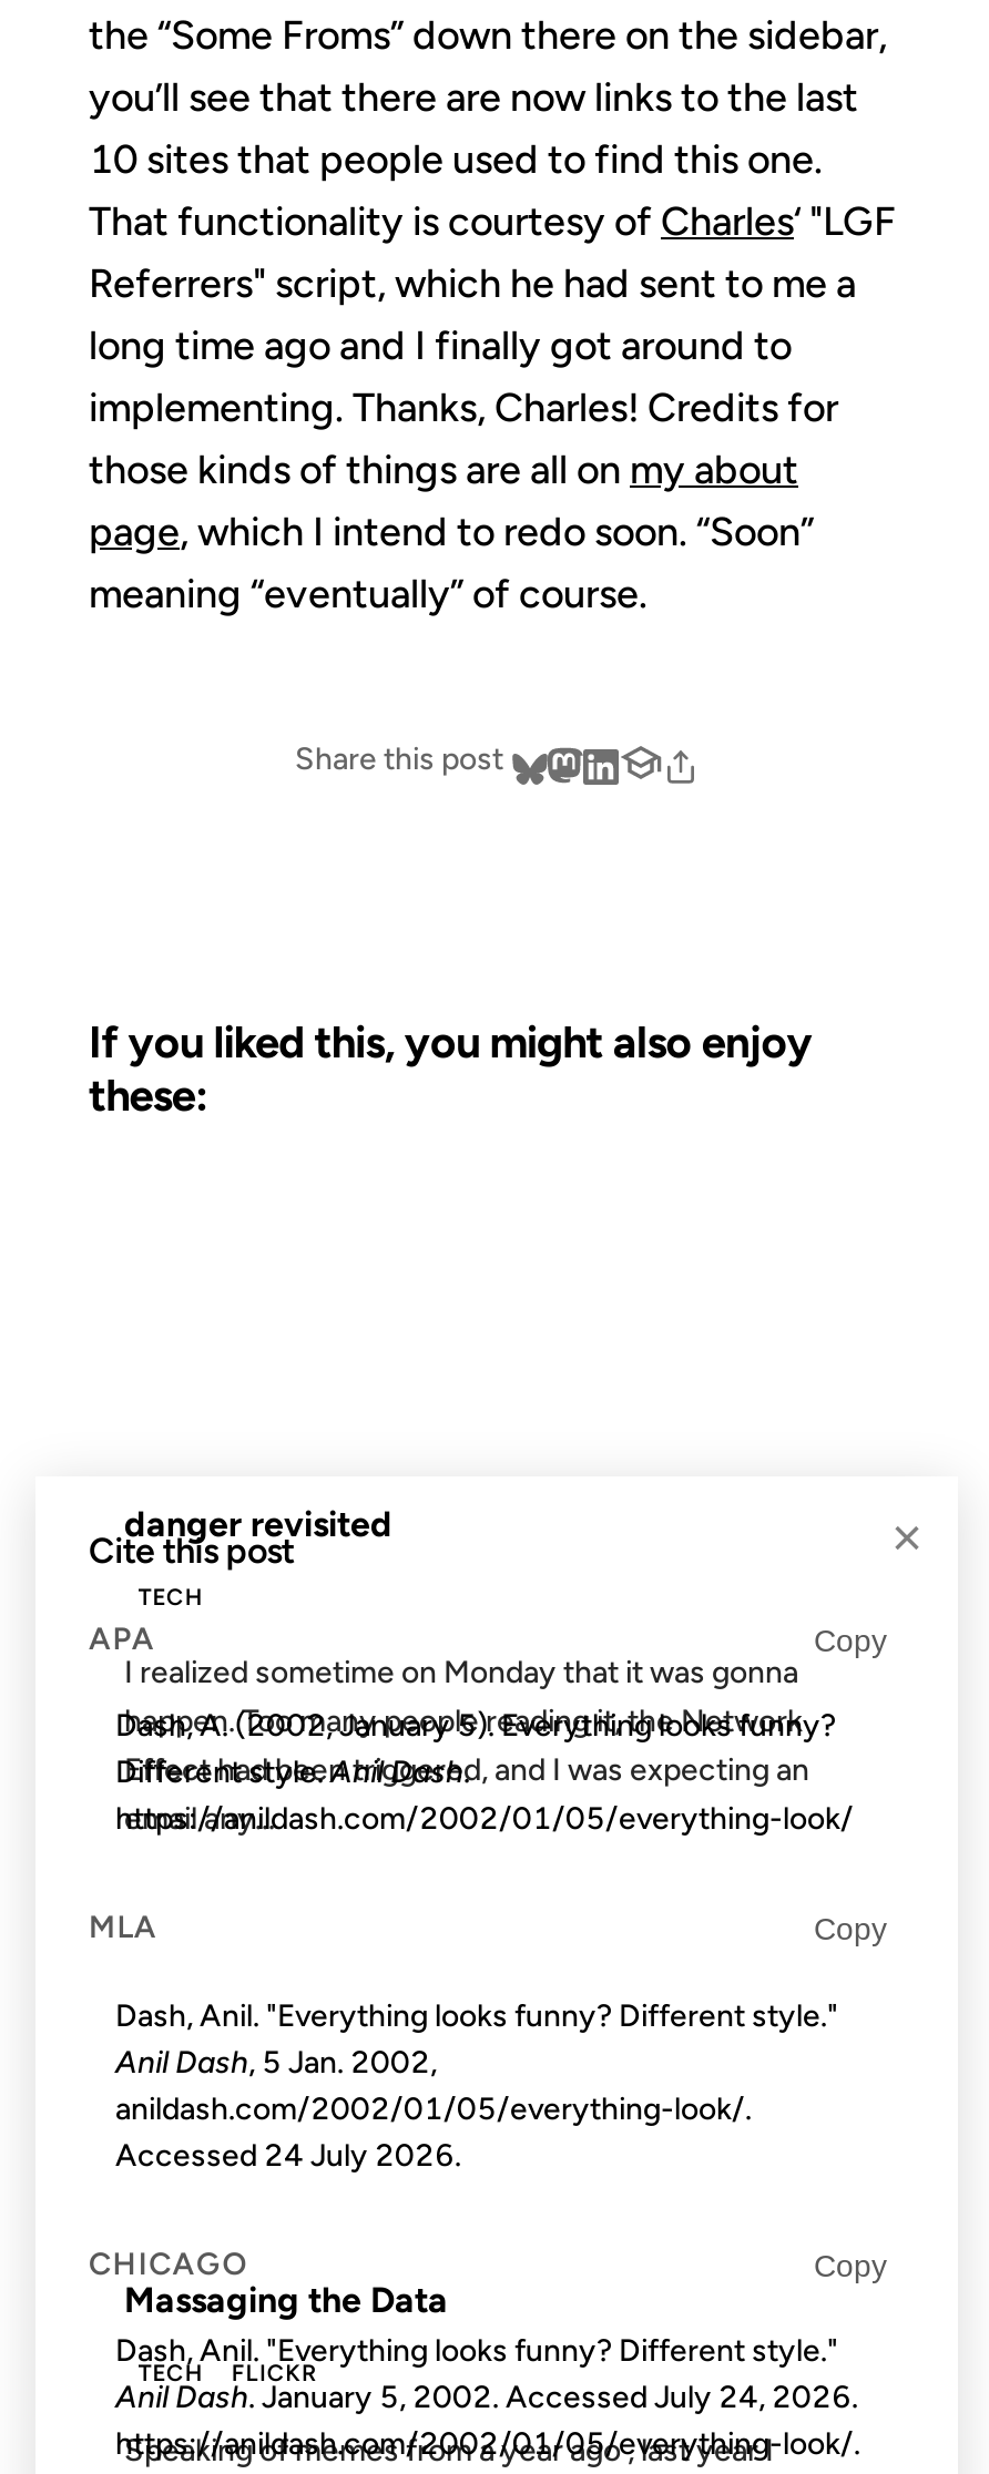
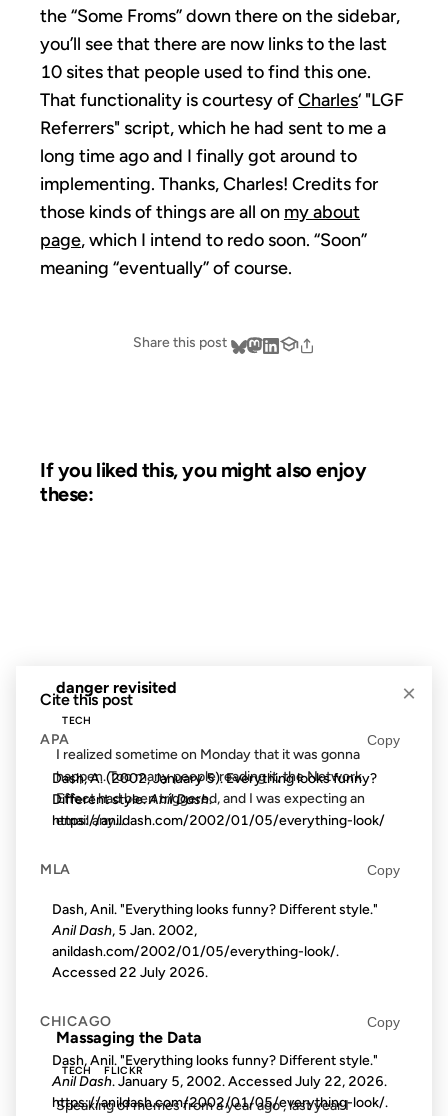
- Accessed 24 July 2026.
+ Accessed 22 July 2026.

- Anil Dash. January 5, 2002. Accessed July 24, 2026.
+ Anil Dash. January 5, 2002. Accessed July 22, 2026.
